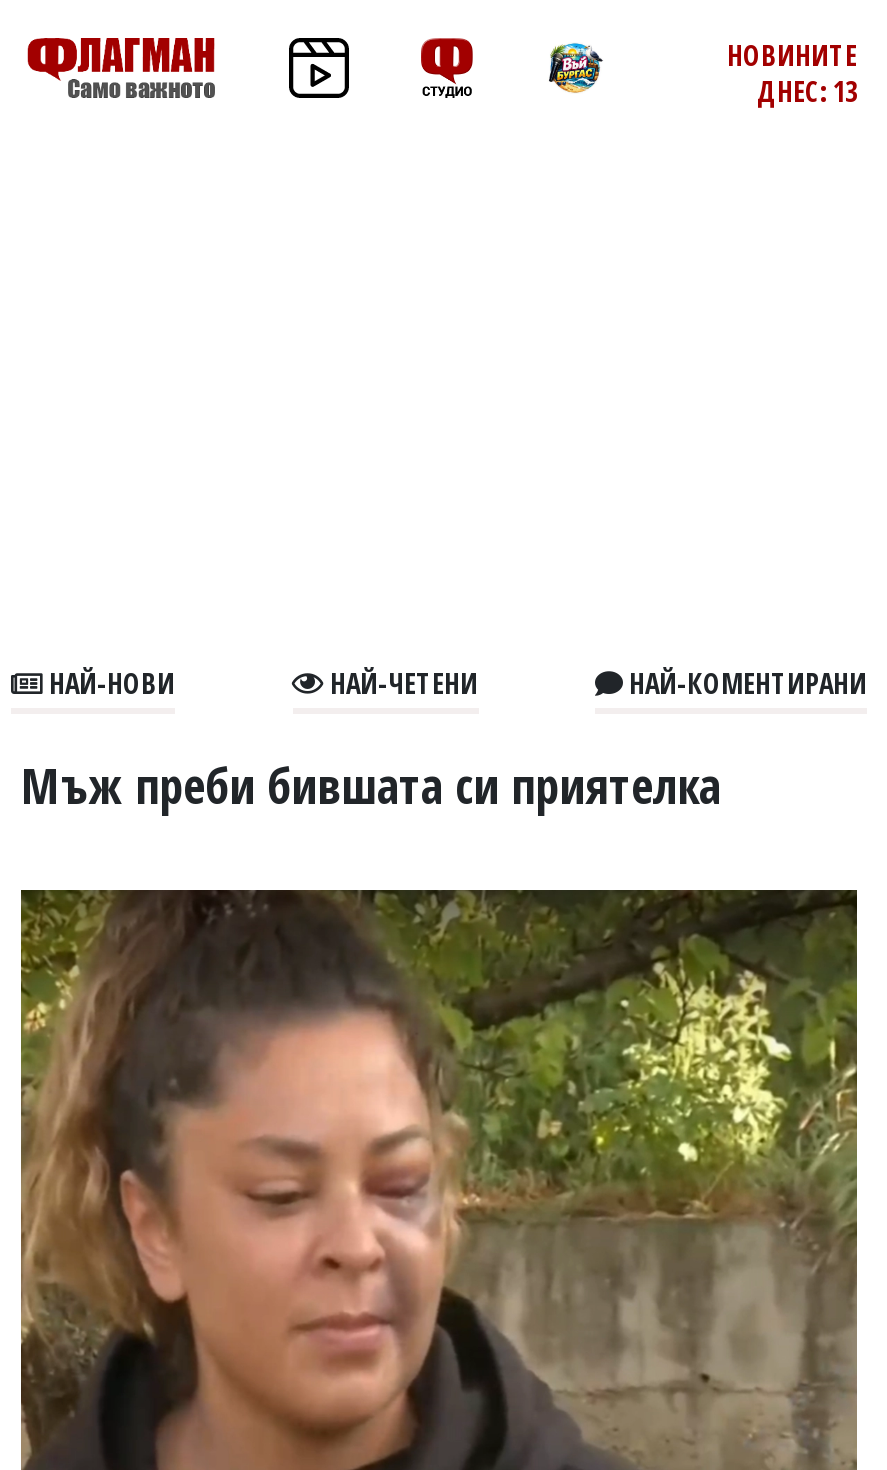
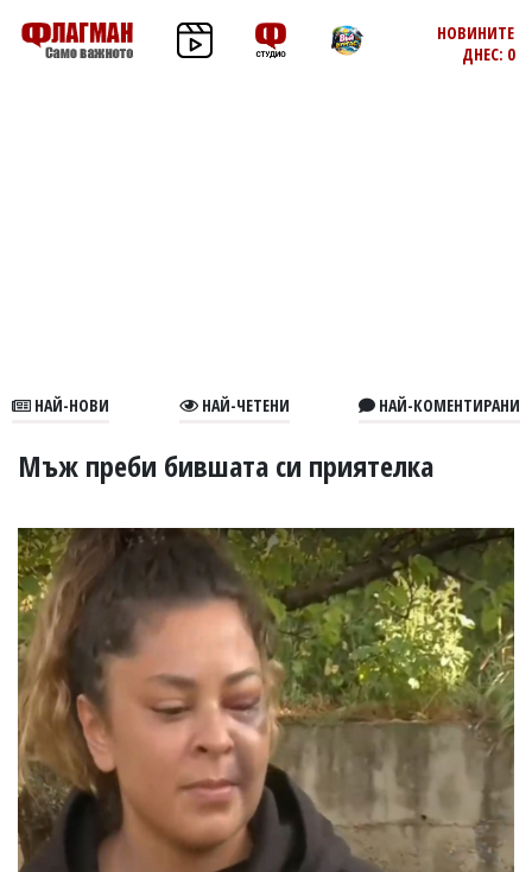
- ДНЕС: 13
+ ДНЕС: 0
